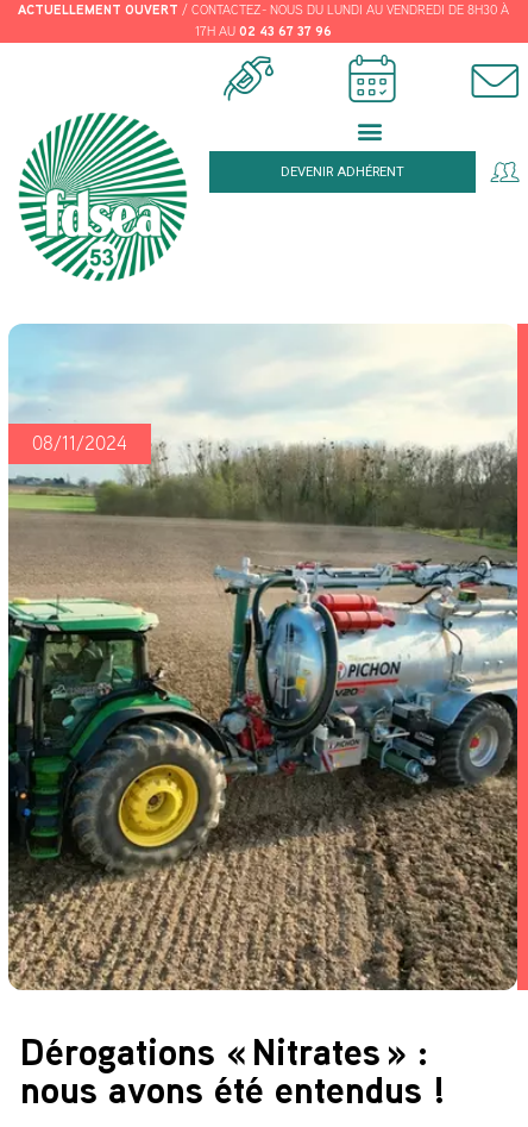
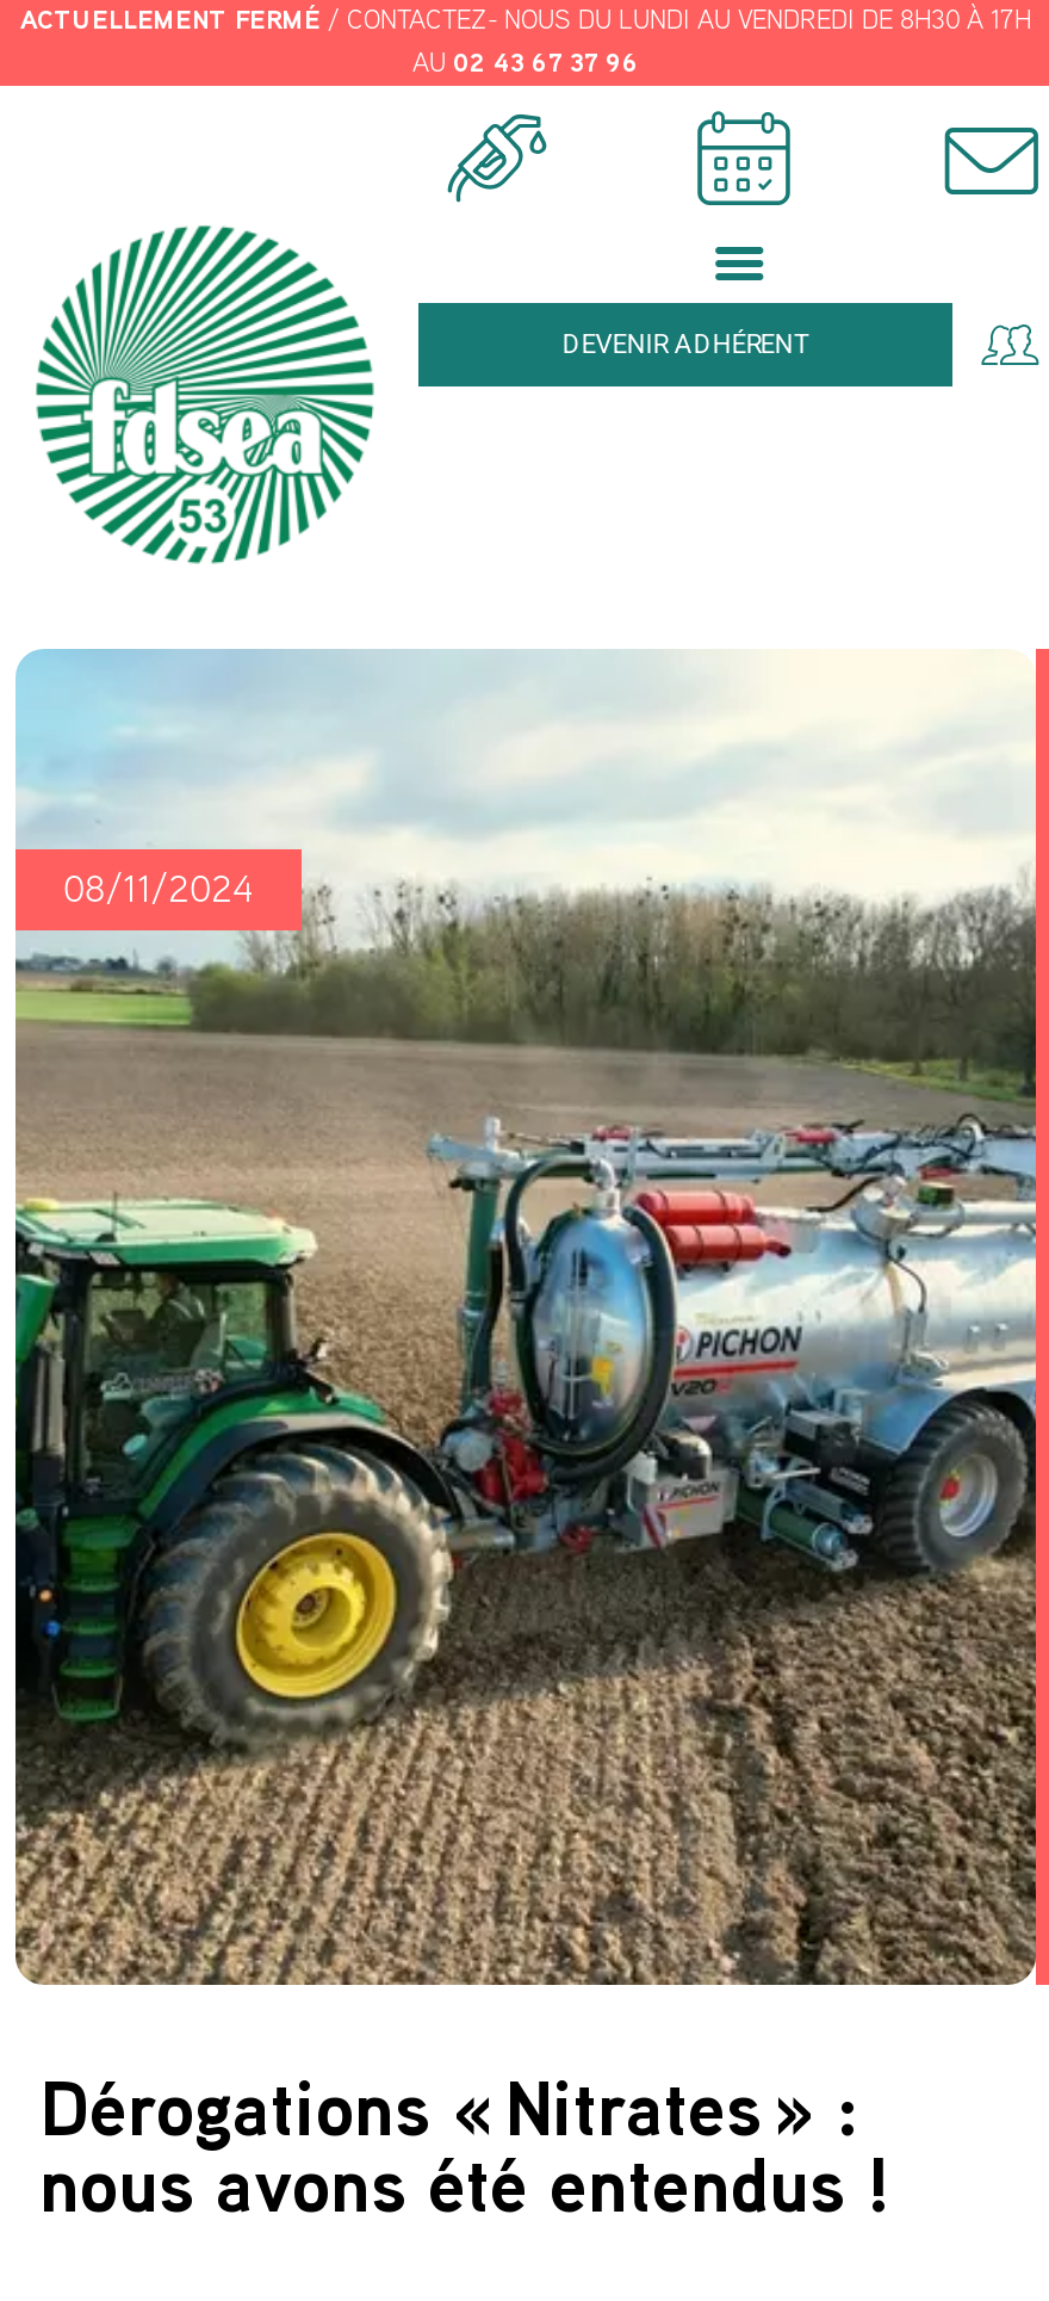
- ACTUELLEMENT OUVERT / CONTACTEZ- NOUS DU LUNDI AU VENDREDI DE 8H30 À
- 17H AU 02 43 67 37 96
+ ACTUELLEMENT FERMÉ / CONTACTEZ- NOUS DU LUNDI AU VENDREDI DE 8H30 À 17H
+ AU 02 43 67 37 96
